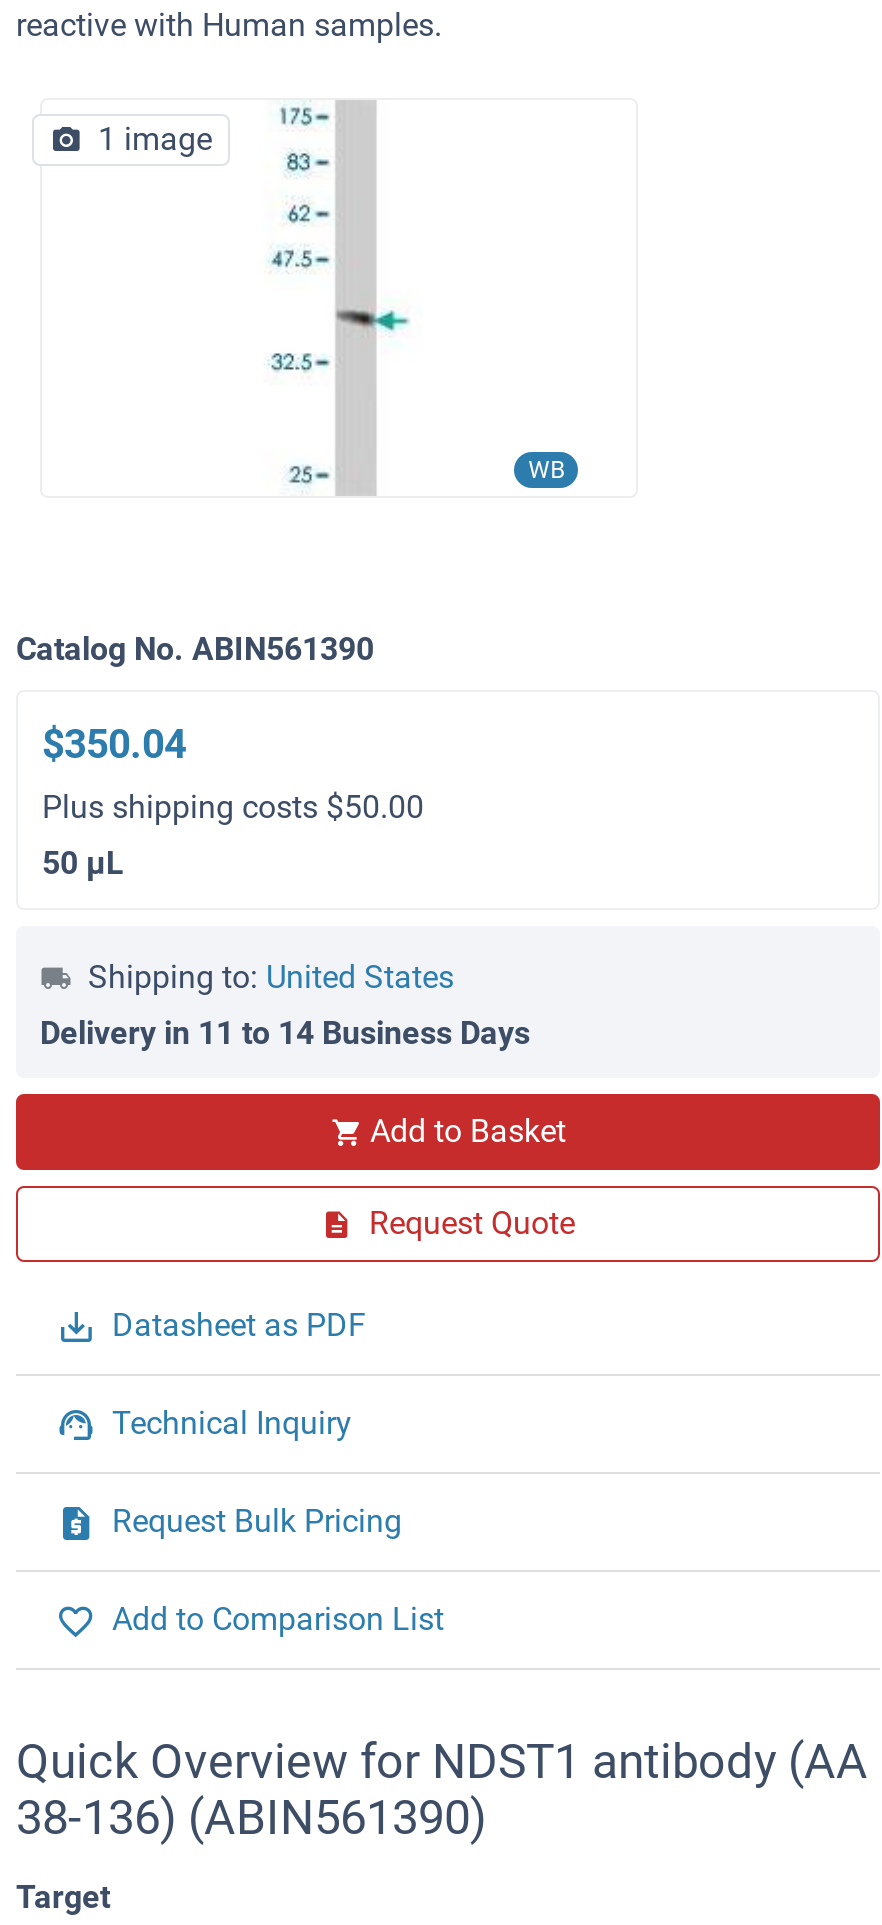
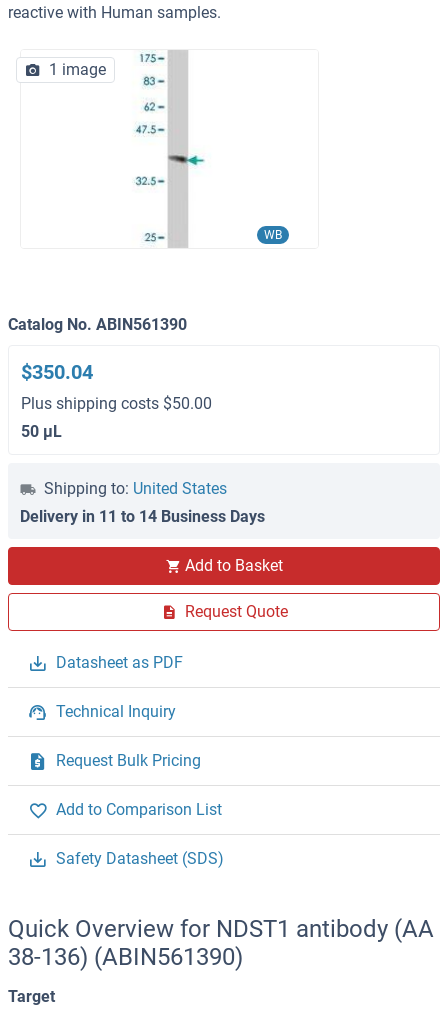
+ Safety Datasheet (SDS)
